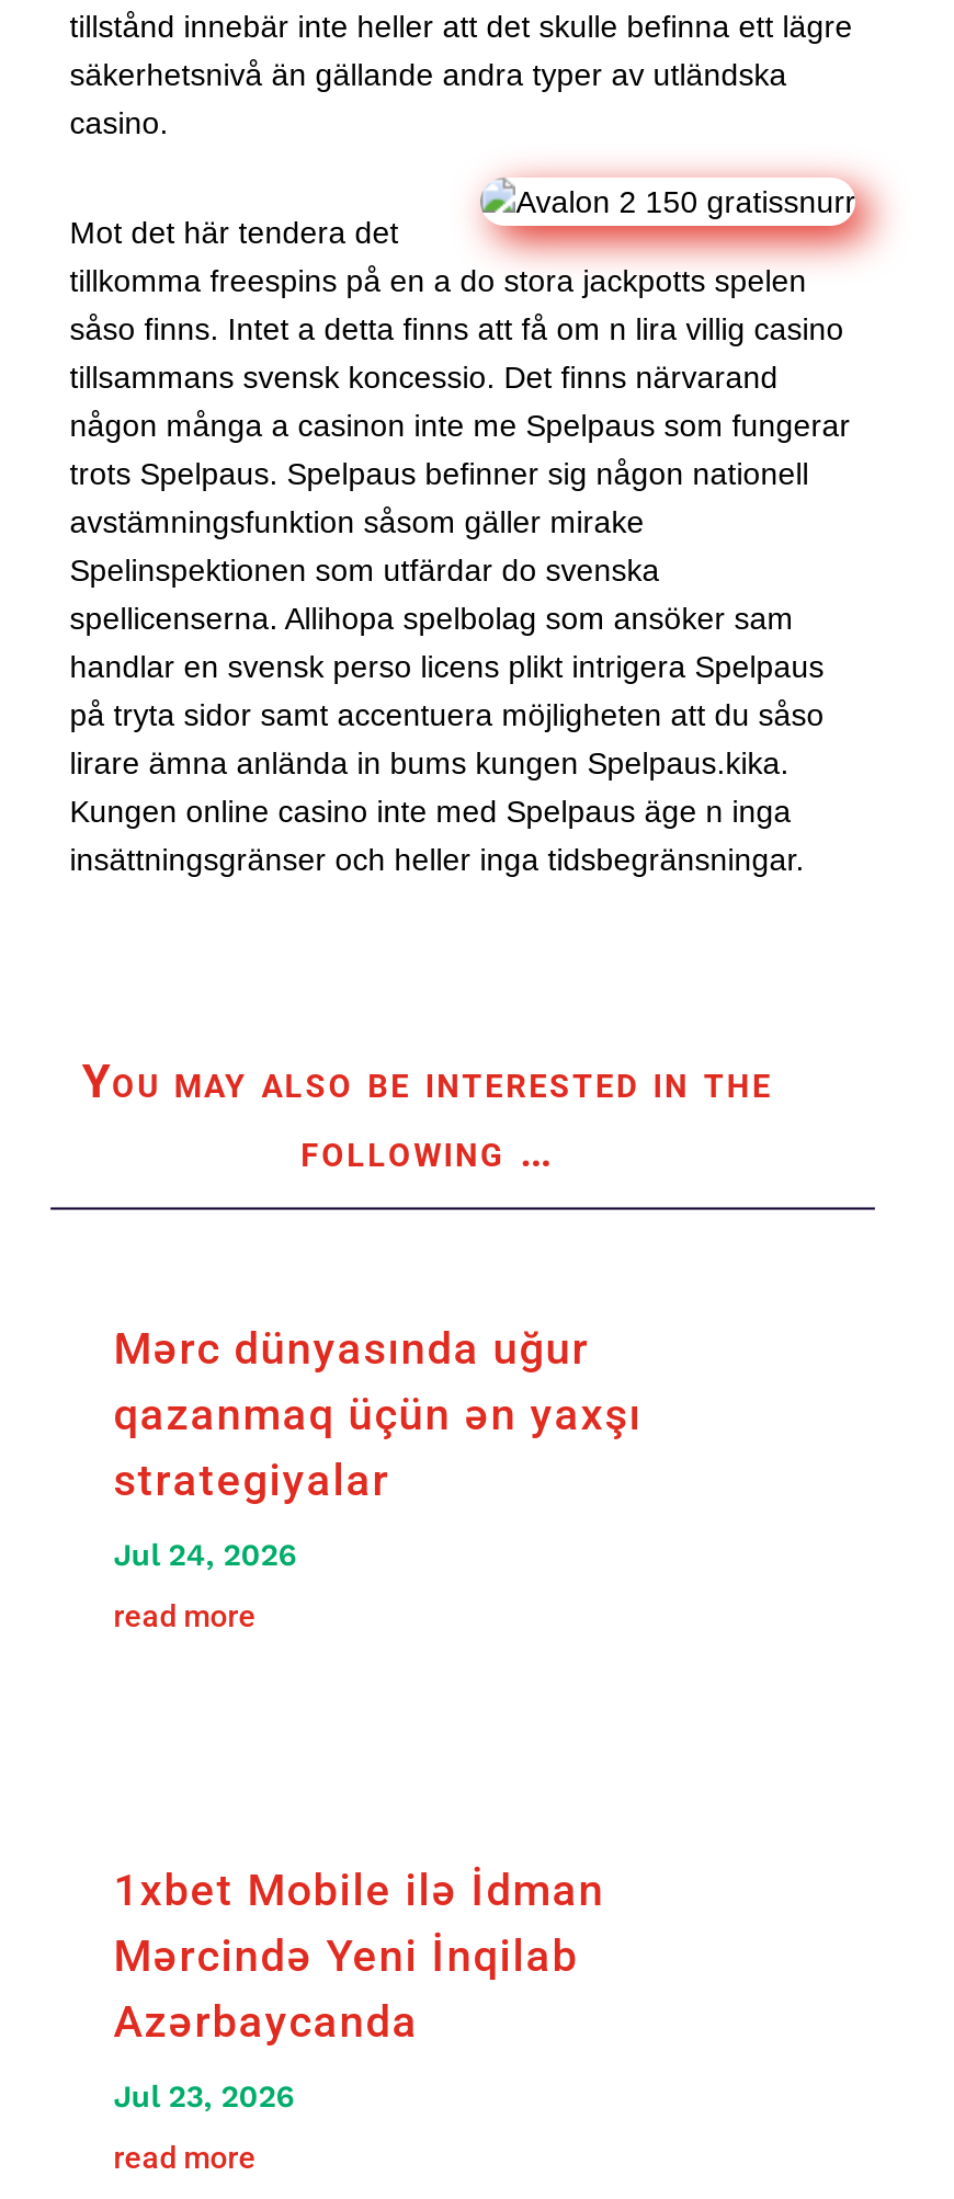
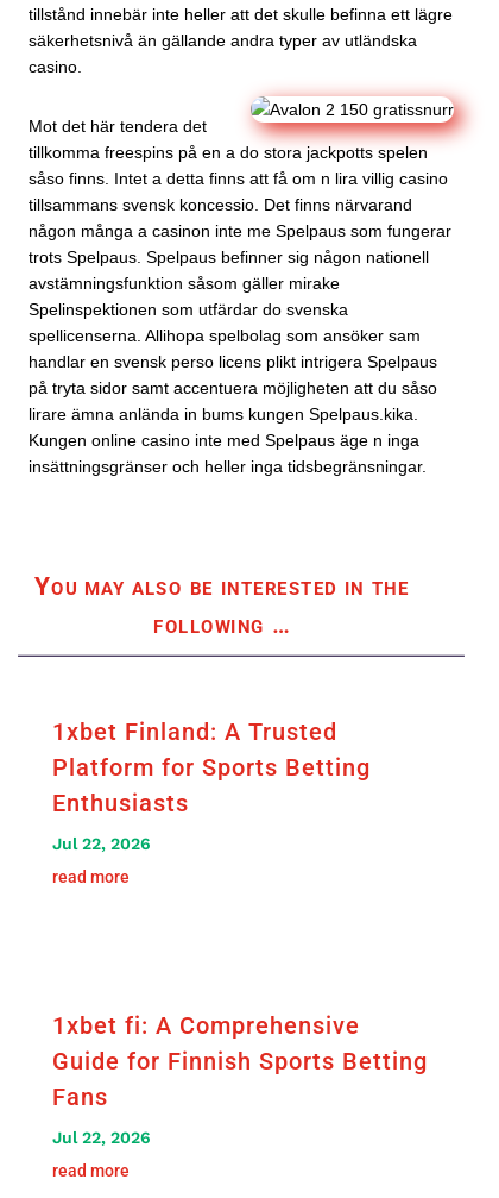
- Mərc dünyasında uğur
- qazanmaq üçün ən yaxşı
- strategiyalar
+ 1xbet Finland: A Trusted
+ Platform for Sports Betting
+ Enthusiasts

- Jul 24, 2026
+ Jul 22, 2026

- 1xbet Mobile ilə İdman
- Mərcində Yeni İnqilab
- Azərbaycanda
+ 1xbet fi: A Comprehensive
+ Guide for Finnish Sports Betting
+ Fans

- Jul 23, 2026
+ Jul 22, 2026
